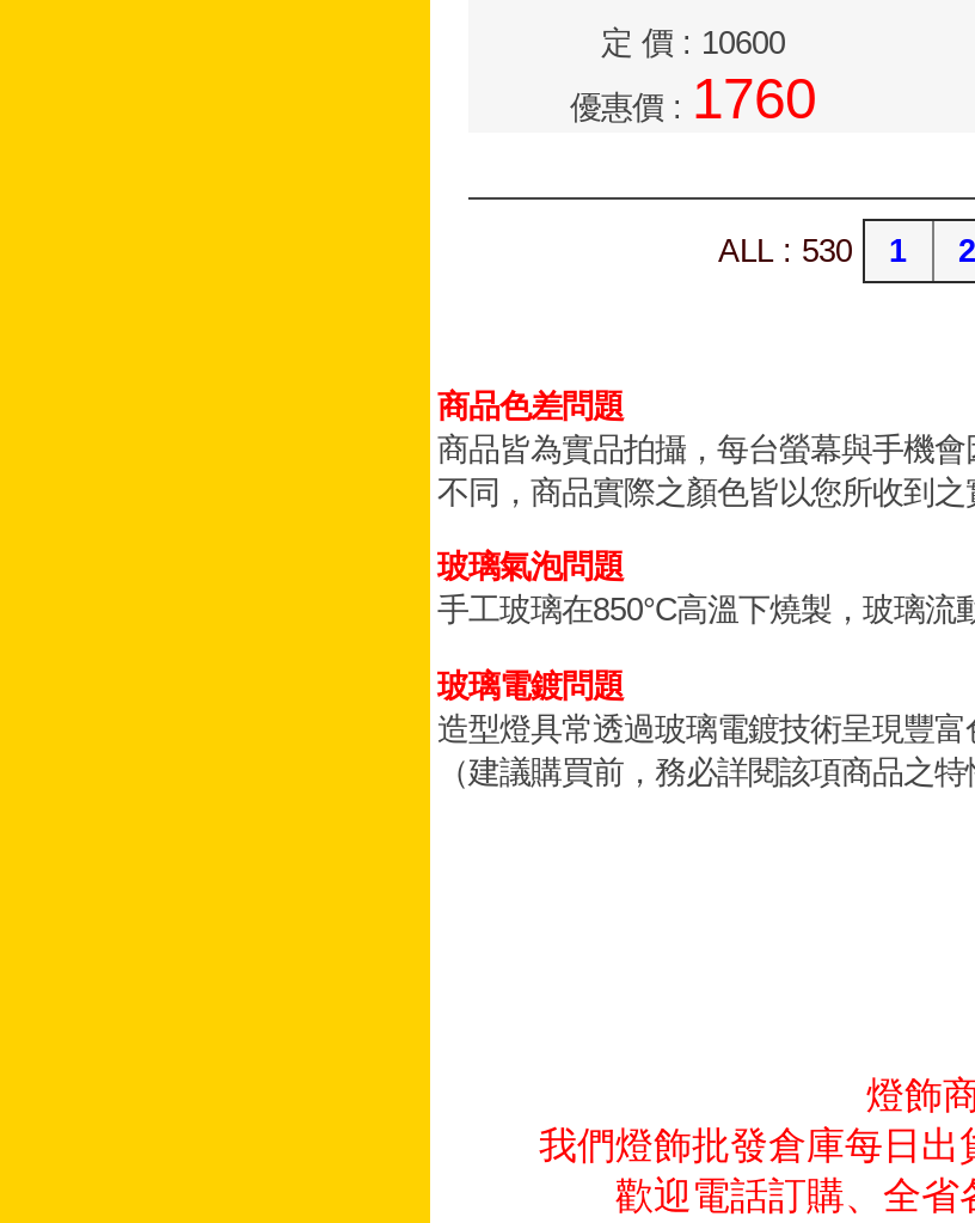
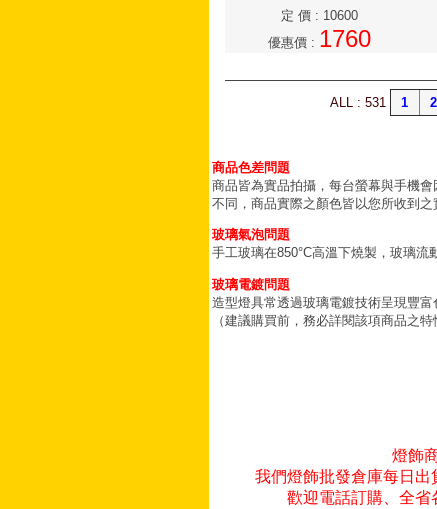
- ALL : 530 1 2
+ ALL : 531 1 2
